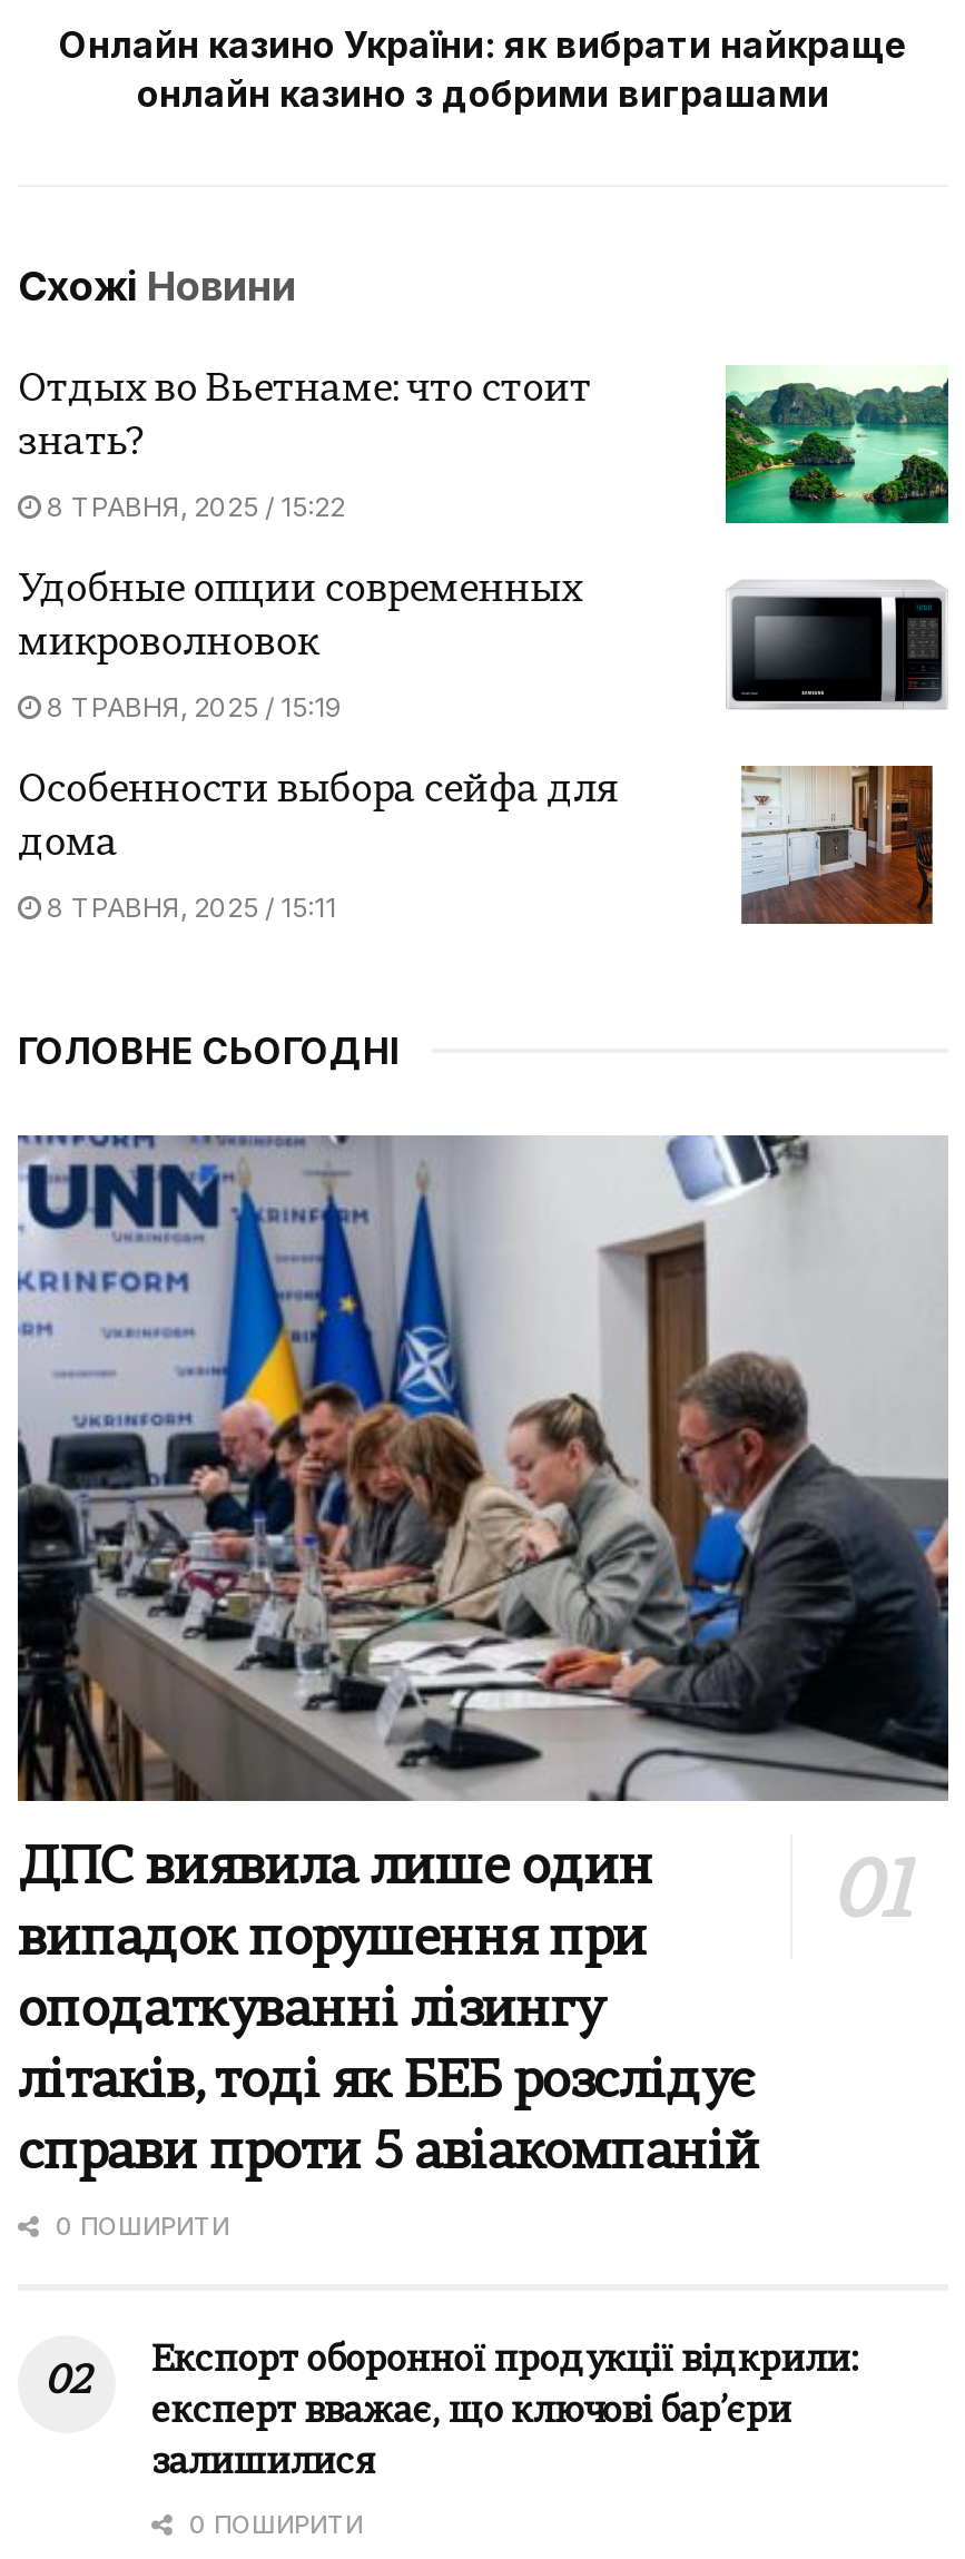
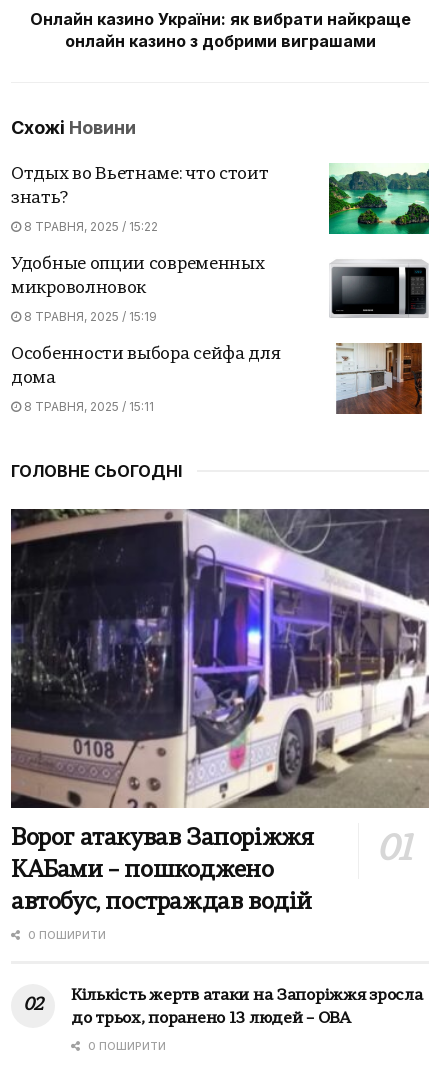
- [image]
- ДПС виявила лише один
- випадок порушення при
- оподаткуванні лізингу
- літаків, тоді як БЕБ розслідує
- справи проти 5 авіакомпаній
+ [image]
+ Ворог атакував Запоріжжя
+ КАБами – пошкоджено
+ автобус, постраждав водій

- Експорт оборонної продукції відкрили:
- експерт вважає, що ключові бар’єри
- залишилися
+ Кількість жертв атаки на Запоріжжя зросла
+ до трьох, поранено 13 людей – ОВА
